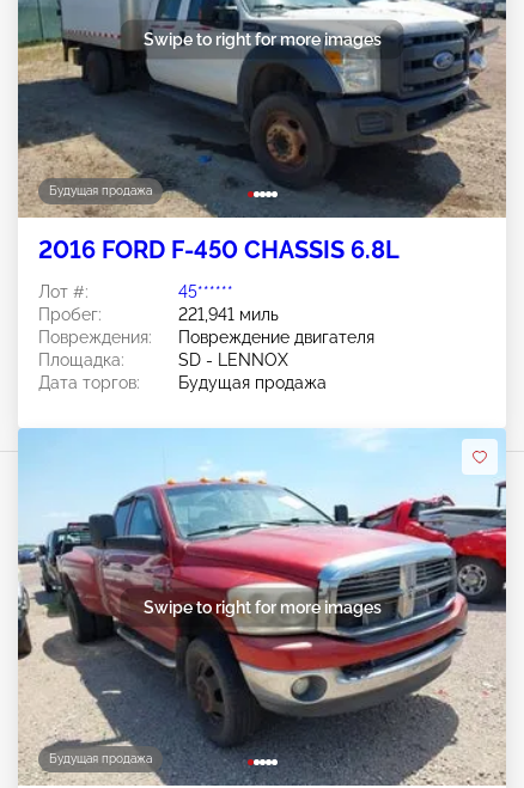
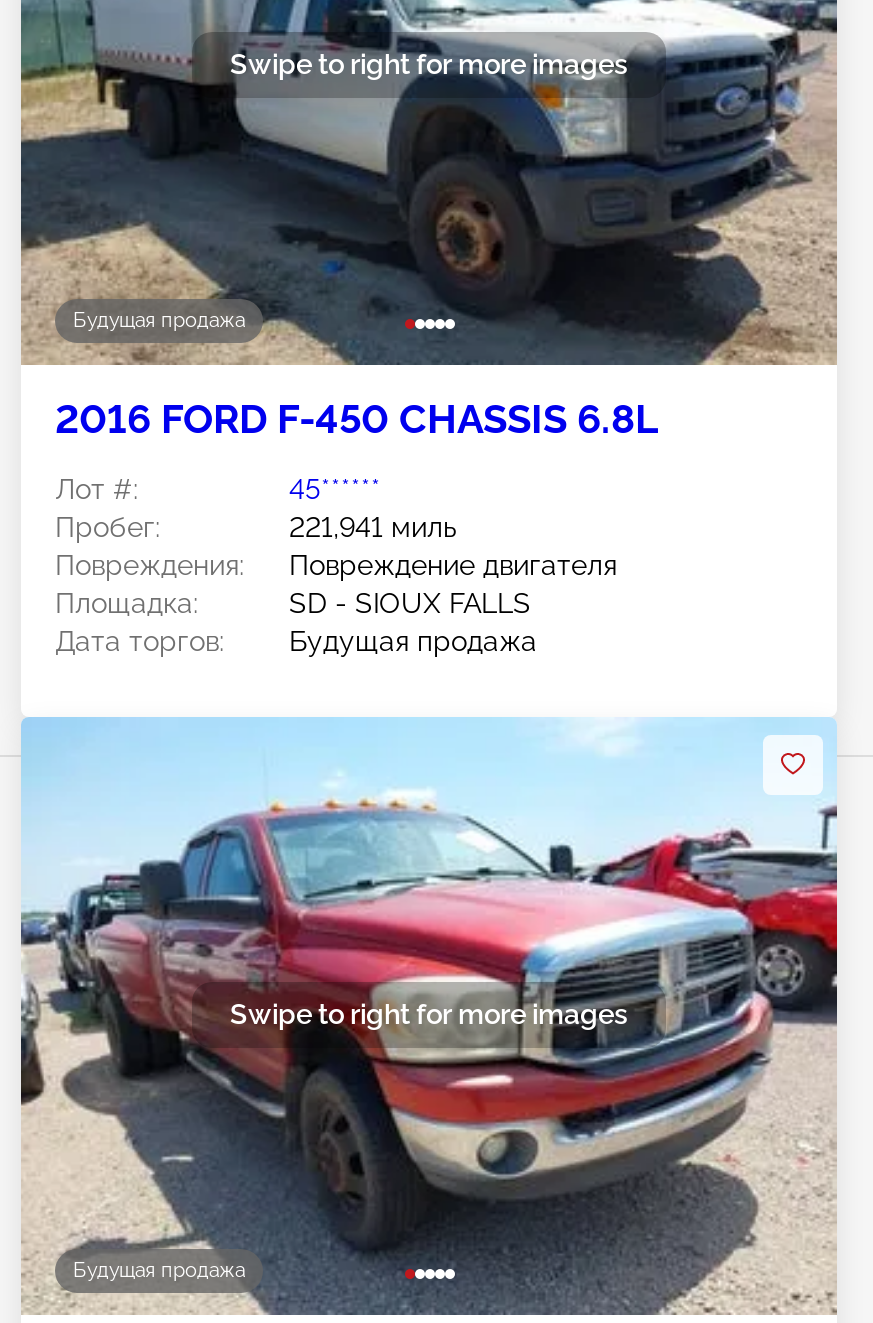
- SD - LENNOX
+ SD - SIOUX FALLS
